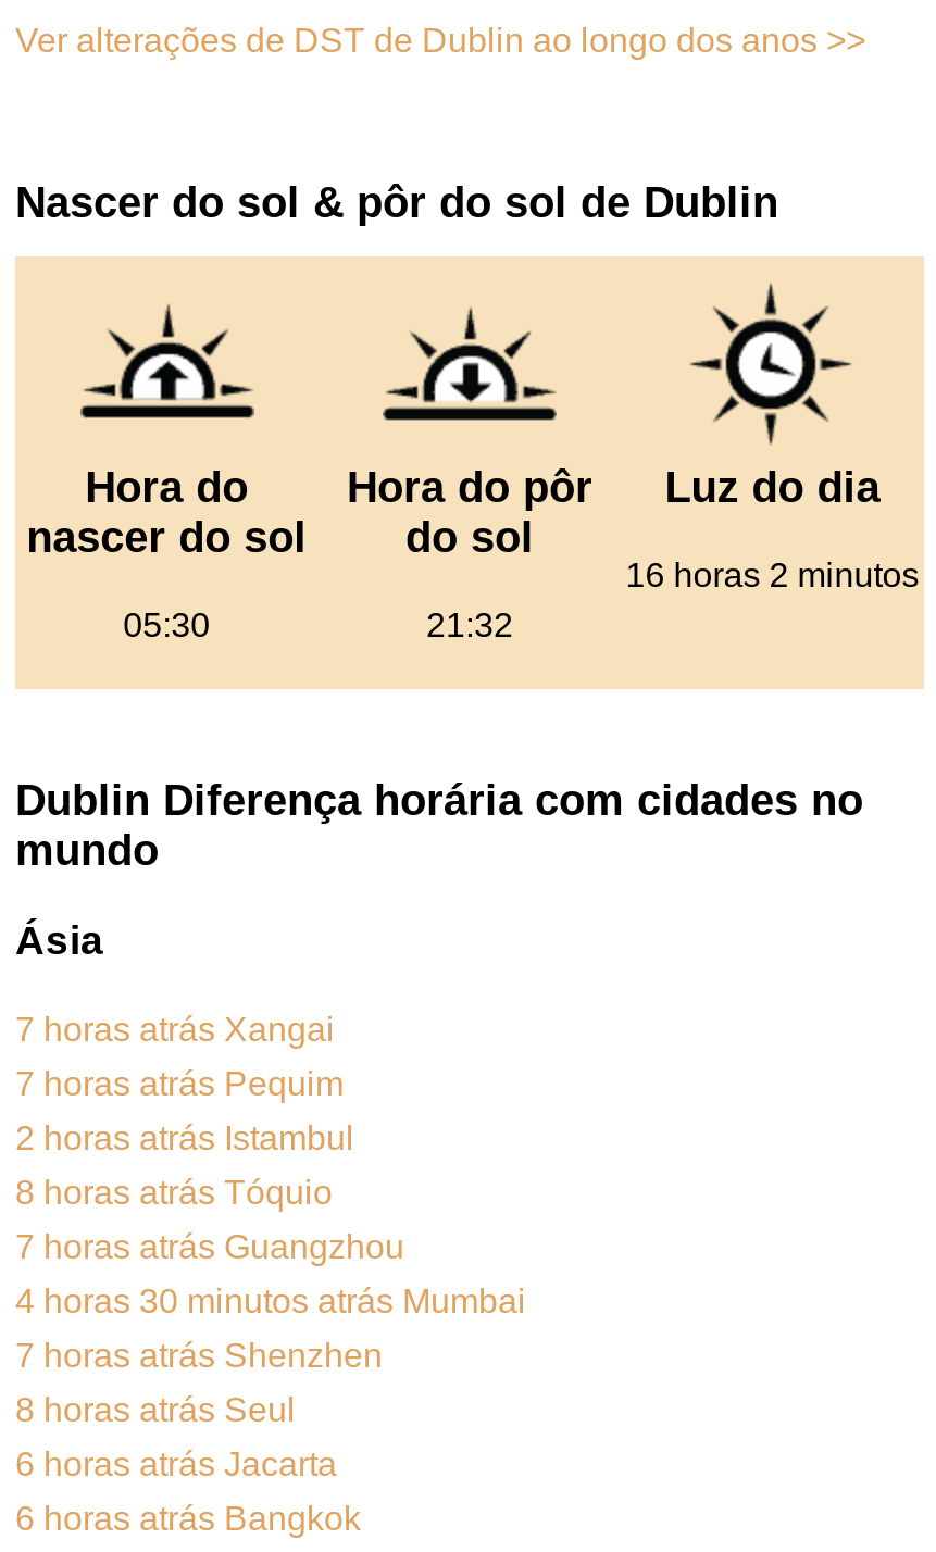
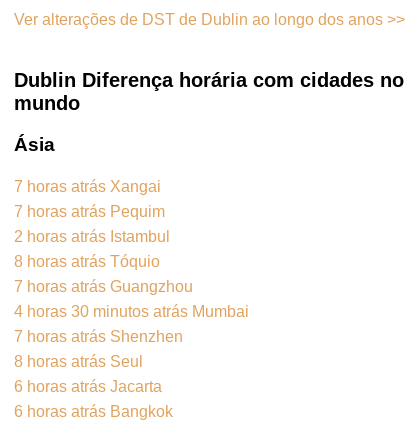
- Nascer do sol & pôr do sol de Dublin

- [image]
- Hora do
- nascer do sol
- 05:30

- Hora do pôr
- do sol
- 21:32

- Luz do dia
- 16 horas 2 minutos
